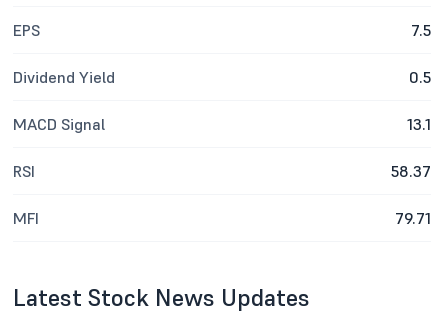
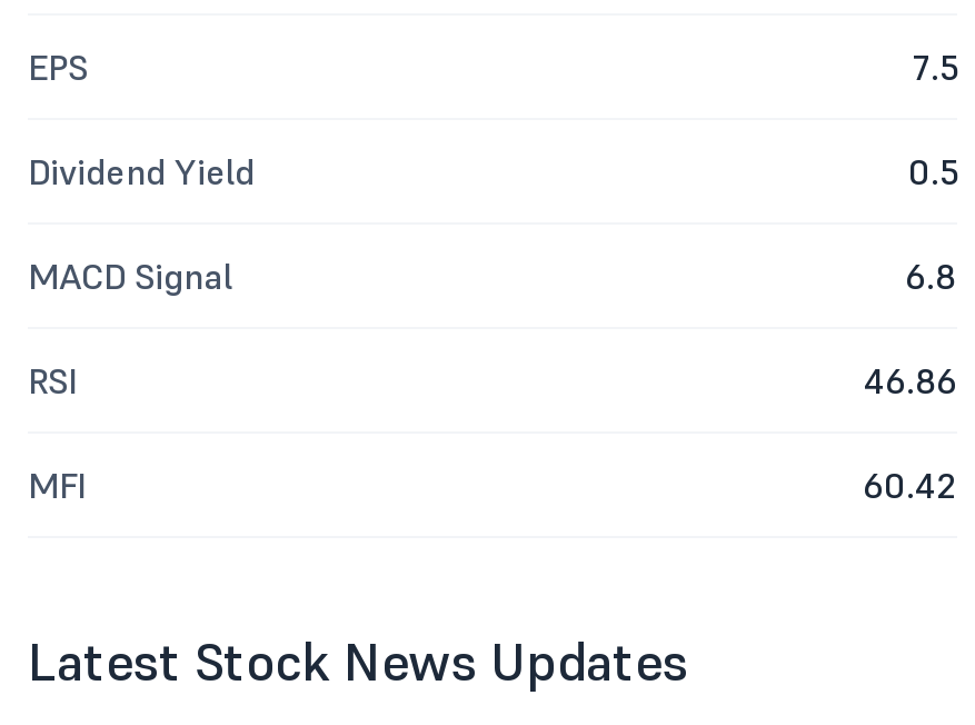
- 13.1
+ 6.8

- 58.37
+ 46.86

- 79.71
+ 60.42
